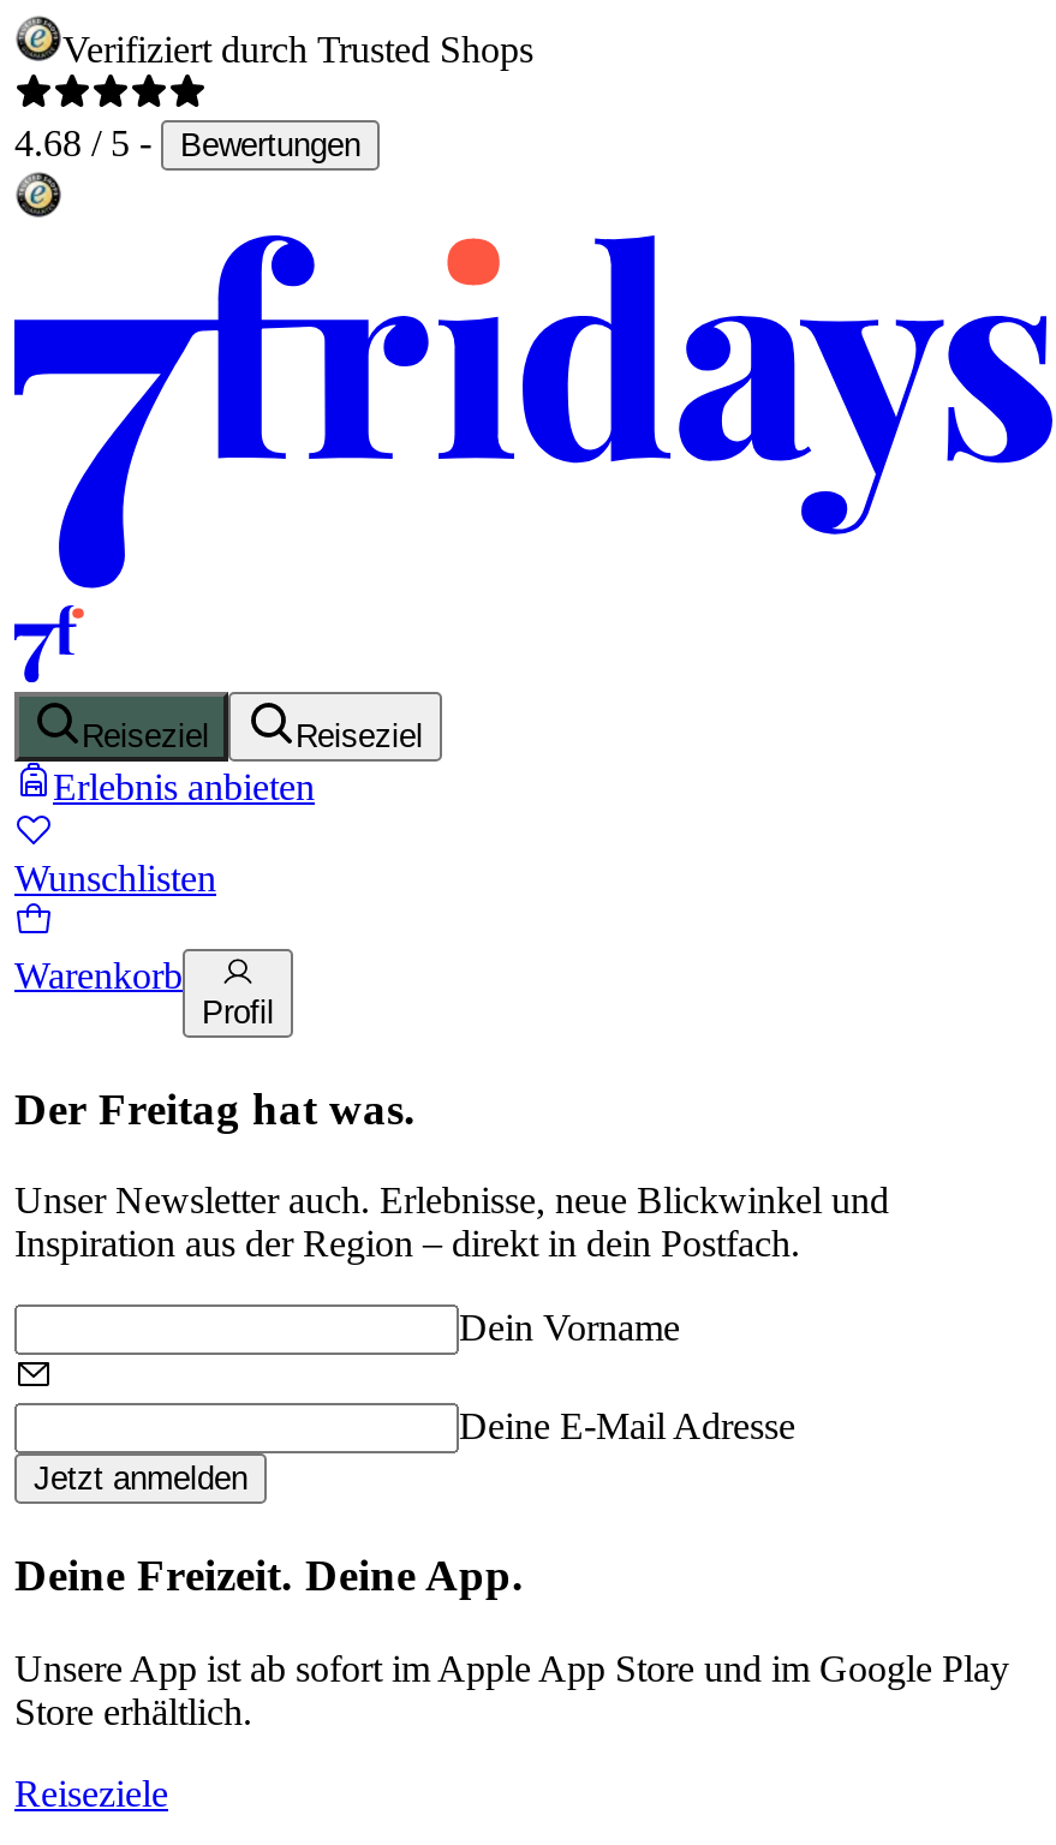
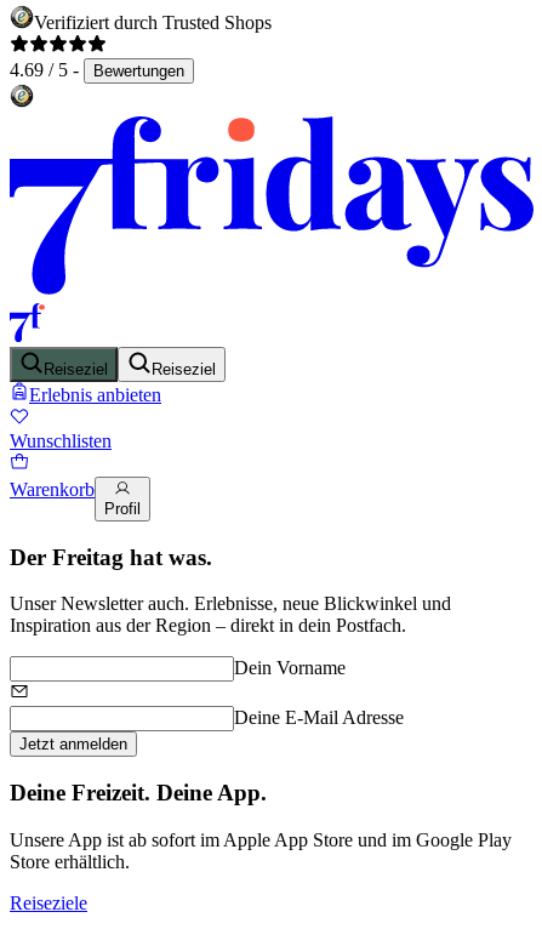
- 4.68 / 5 - Bewertungen
+ 4.69 / 5 - Bewertungen
